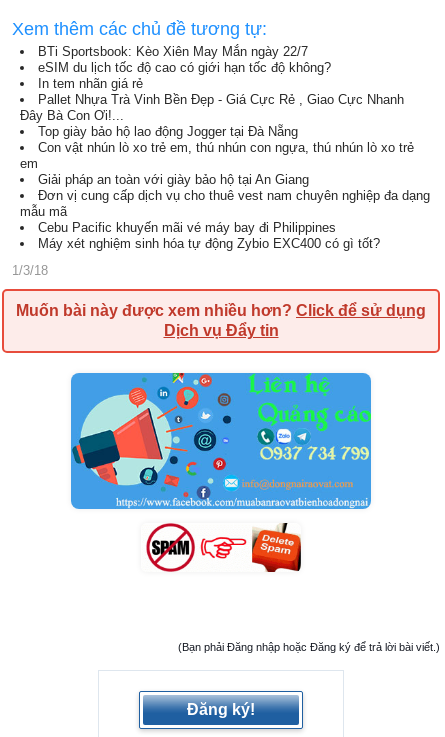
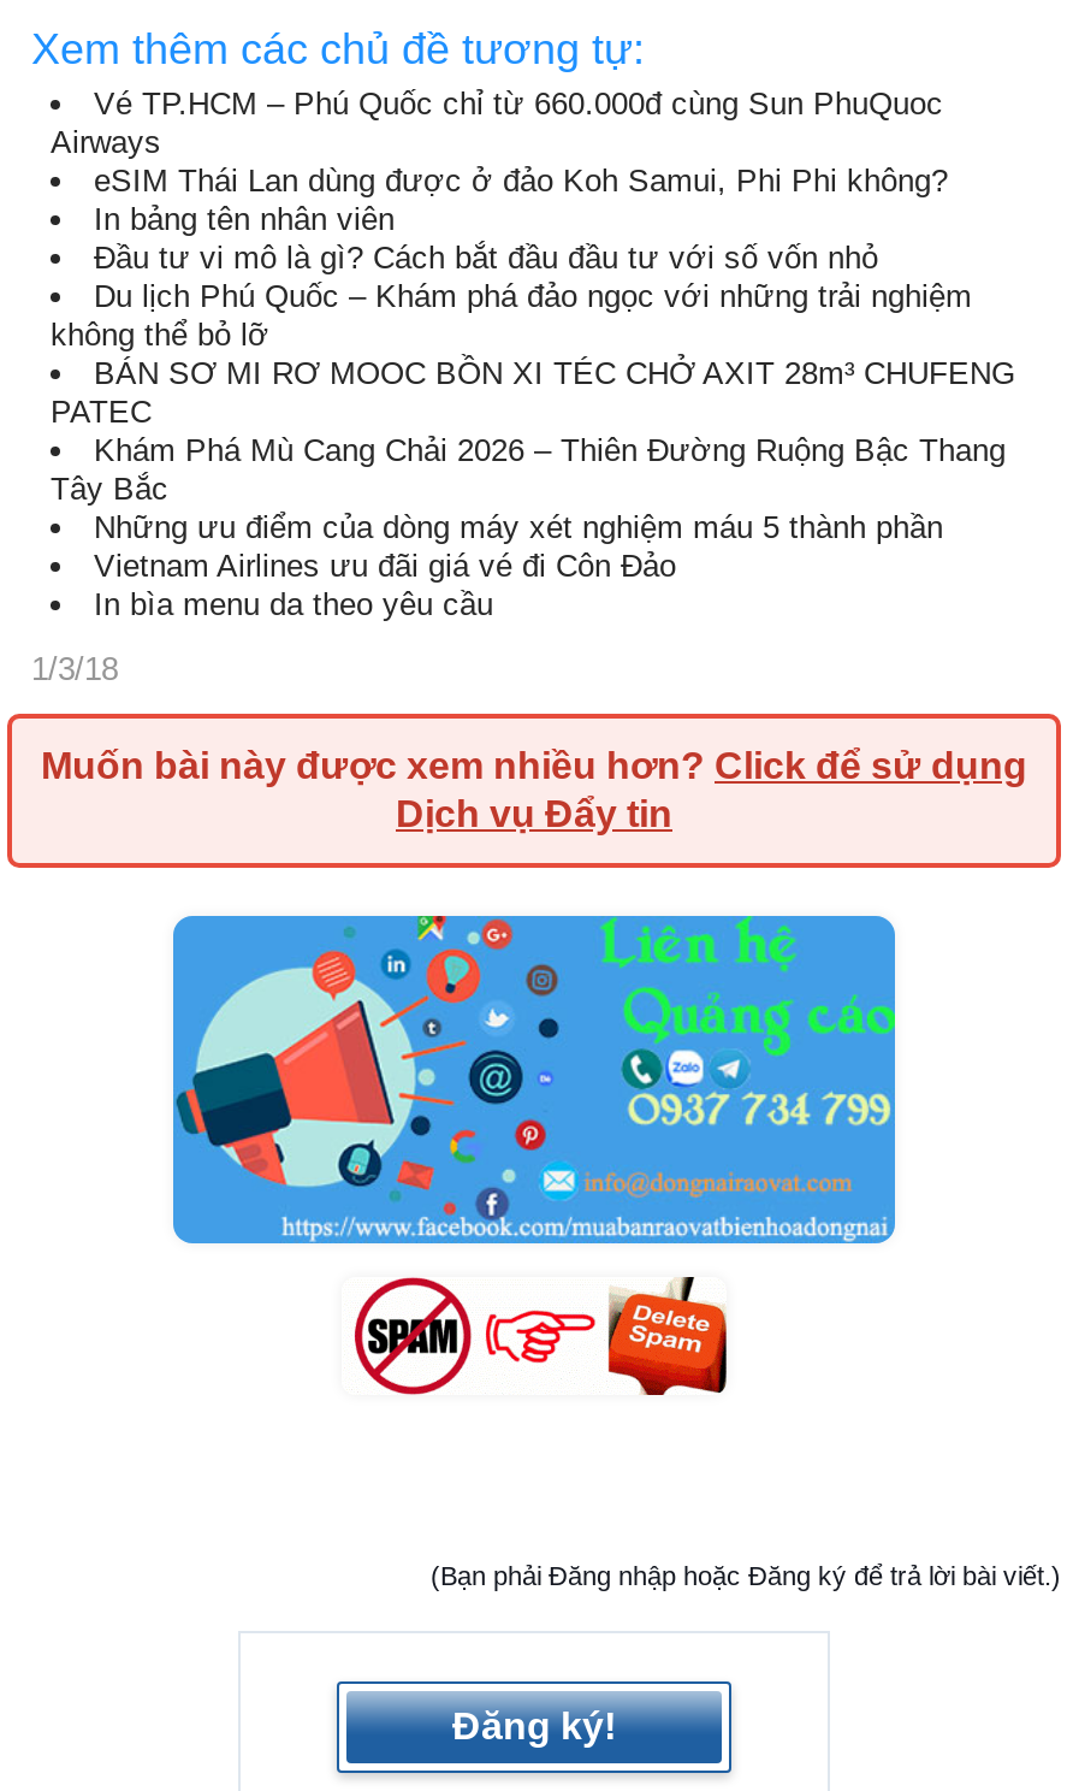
- BTi Sportsbook: Kèo Xiên May Mắn ngày 22/7
- eSIM du lịch tốc độ cao có giới hạn tốc độ không?
- In tem nhãn giá rẻ
- Pallet Nhựa Trà Vinh Bền Đẹp - Giá Cực Rẻ , Giao Cực Nhanh
- Đây Bà Con Ơi!...
- Top giày bảo hộ lao động Jogger tại Đà Nẵng
- Con vật nhún lò xo trẻ em, thú nhún con ngựa, thú nhún lò xo trẻ
- em
- Giải pháp an toàn với giày bảo hộ tại An Giang
- Đơn vị cung cấp dịch vụ cho thuê vest nam chuyên nghiệp đa dạng
- mẫu mã
- Cebu Pacific khuyến mãi vé máy bay đi Philippines
- Máy xét nghiệm sinh hóa tự động Zybio EXC400 có gì tốt?
+ Vé TP.HCM – Phú Quốc chỉ từ 660.000đ cùng Sun PhuQuoc
+ Airways
+ eSIM Thái Lan dùng được ở đảo Koh Samui, Phi Phi không?
+ In bảng tên nhân viên
+ Đầu tư vi mô là gì? Cách bắt đầu đầu tư với số vốn nhỏ
+ Du lịch Phú Quốc – Khám phá đảo ngọc với những trải nghiệm
+ không thể bỏ lỡ
+ BÁN SƠ MI RƠ MOOC BỒN XI TÉC CHỞ AXIT 28m³ CHUFENG
+ PATEC
+ Khám Phá Mù Cang Chải 2026 – Thiên Đường Ruộng Bậc Thang
+ Tây Bắc
+ Những ưu điểm của dòng máy xét nghiệm máu 5 thành phần
+ Vietnam Airlines ưu đãi giá vé đi Côn Đảo
+ In bìa menu da theo yêu cầu
